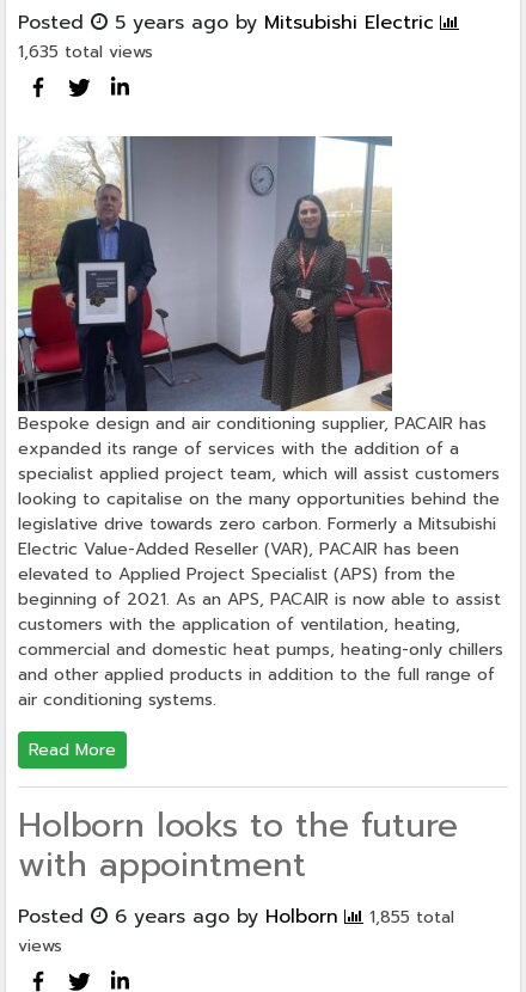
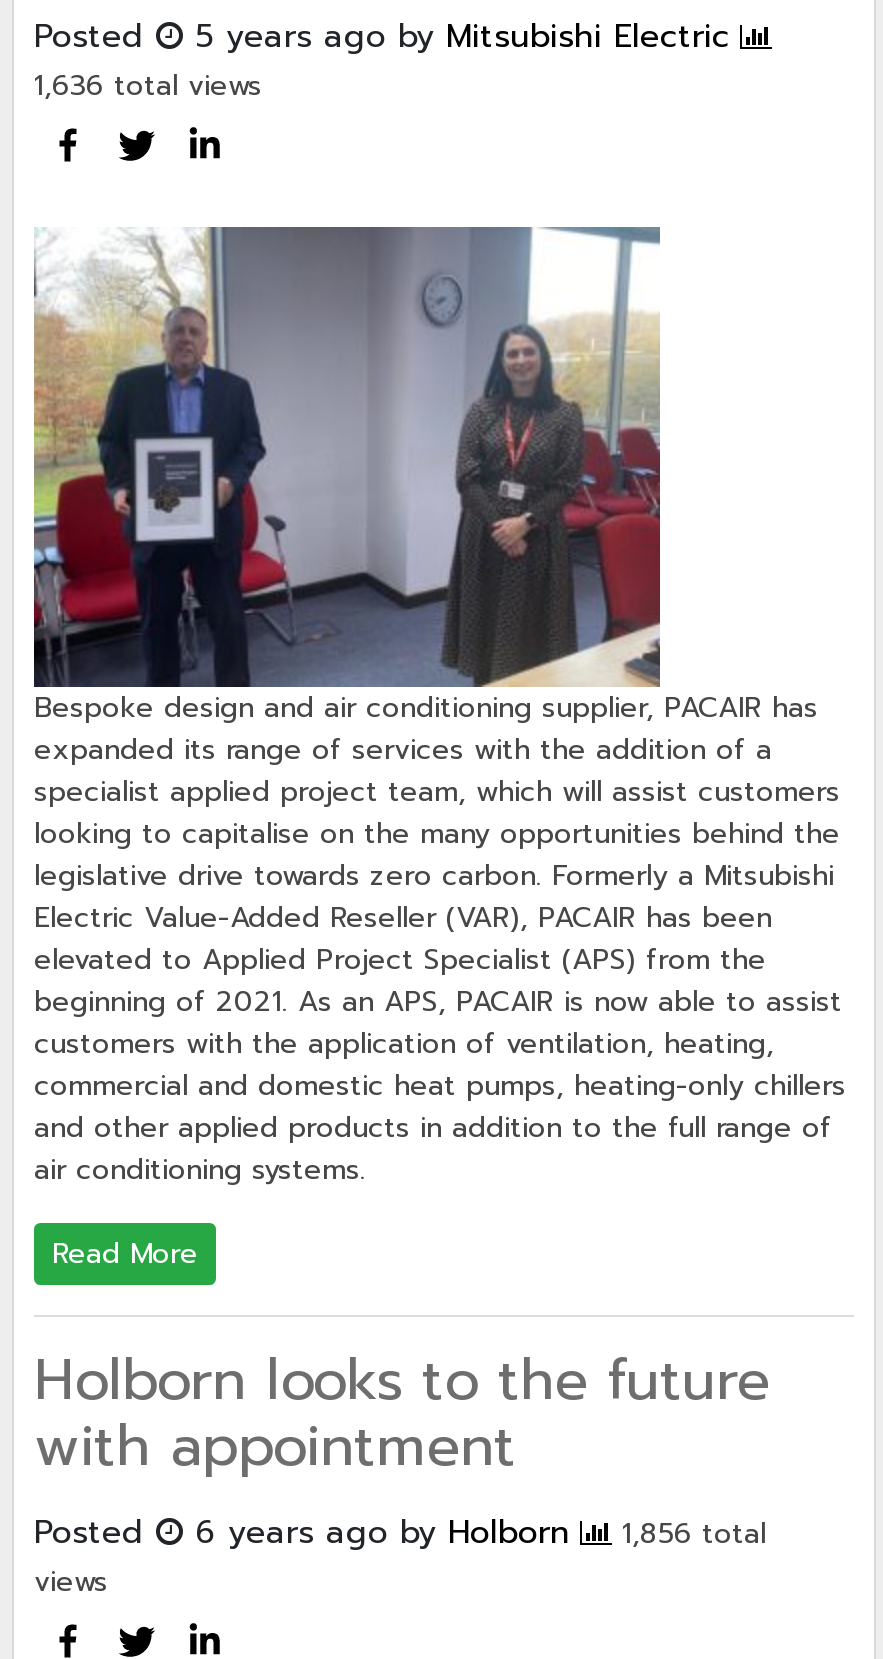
- 1,635 total views
+ 1,636 total views

- Posted 6 years ago by Holborn 1,855 total
+ Posted 6 years ago by Holborn 1,856 total
